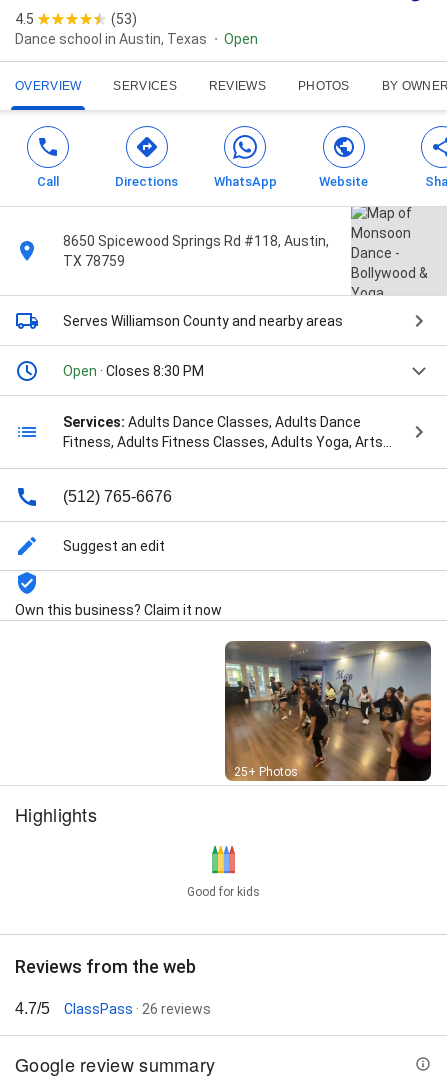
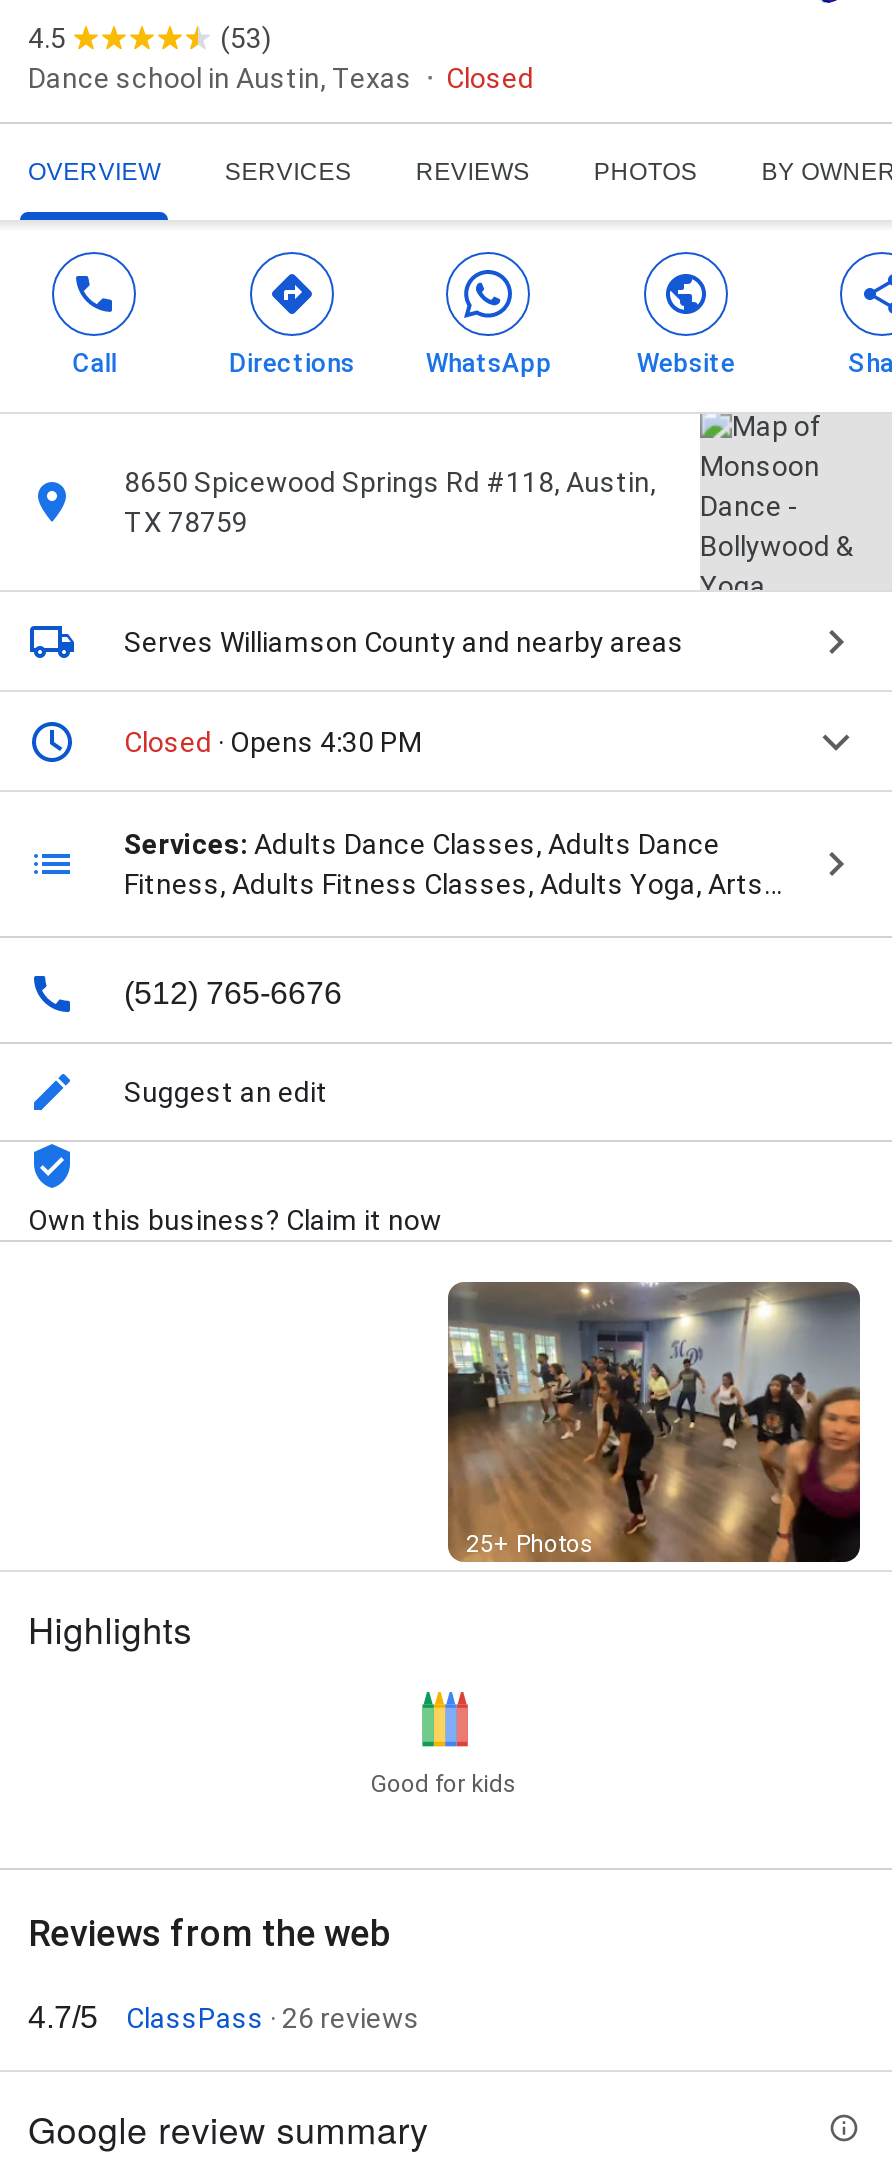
- Open
+ Closed

- Open · Closes 8:30 PM
+ Closed · Opens 4:30 PM
